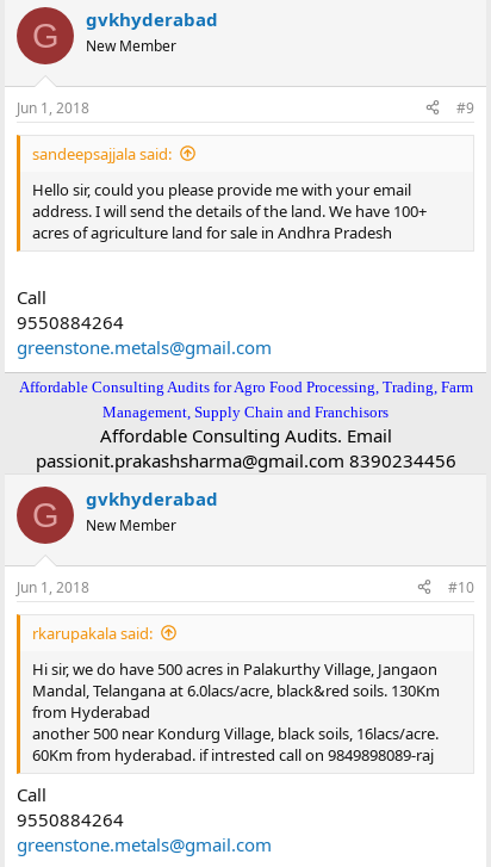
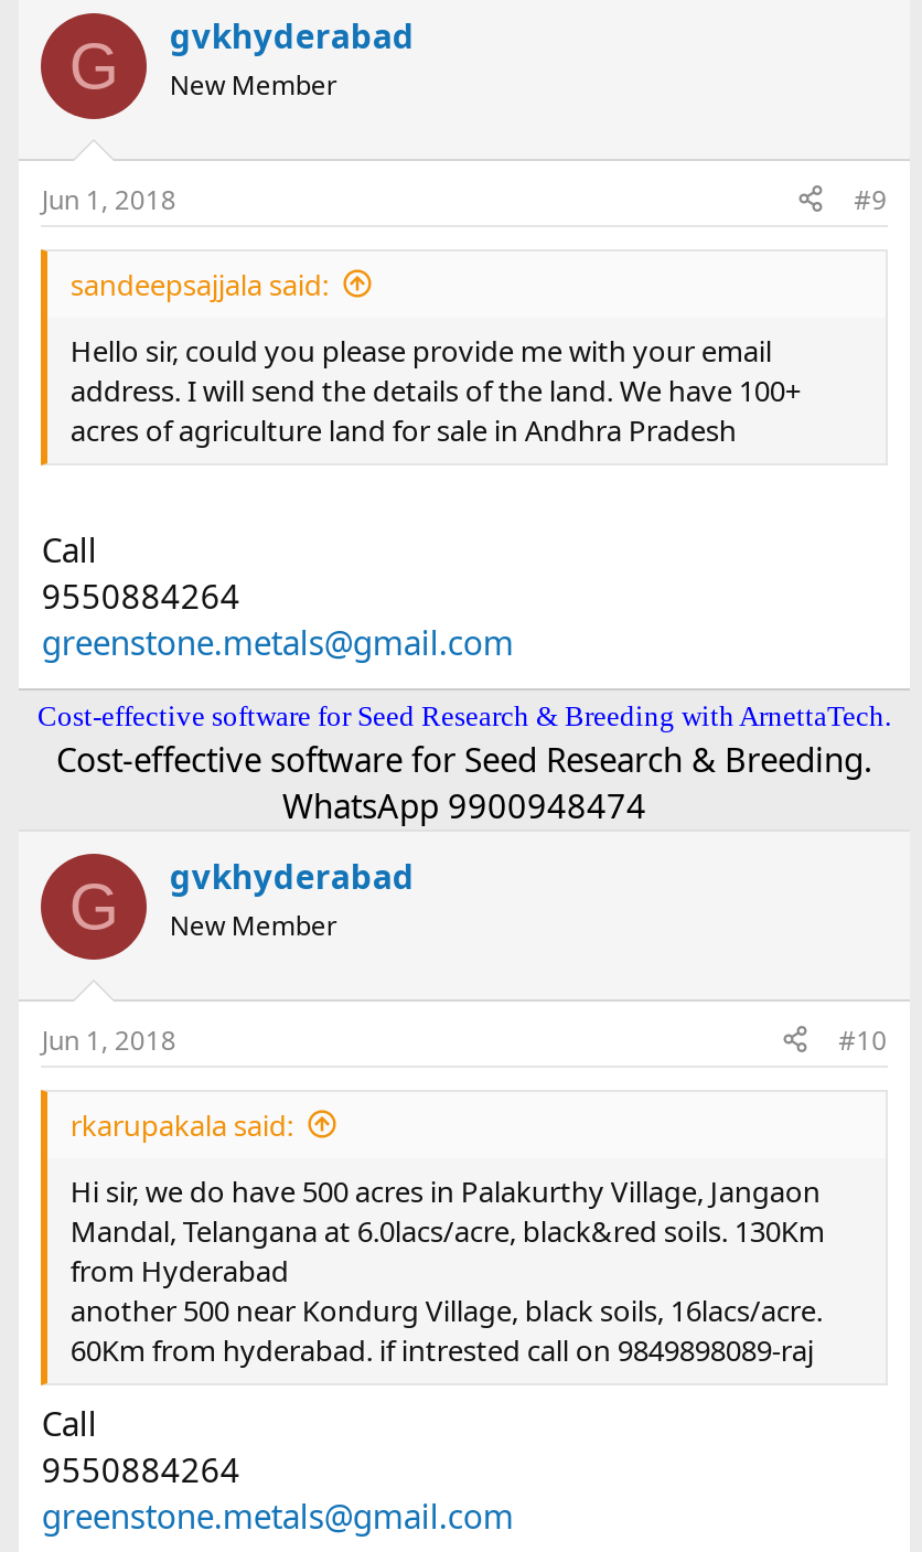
- Affordable Consulting Audits for Agro Food Processing, Trading, Farm
- Management, Supply Chain and Franchisors
- Affordable Consulting Audits. Email
- passionit.prakashsharma@gmail.com 8390234456
+ Cost-effective software for Seed Research & Breeding with ArnettaTech.
+ Cost-effective software for Seed Research & Breeding.
+ WhatsApp 9900948474
